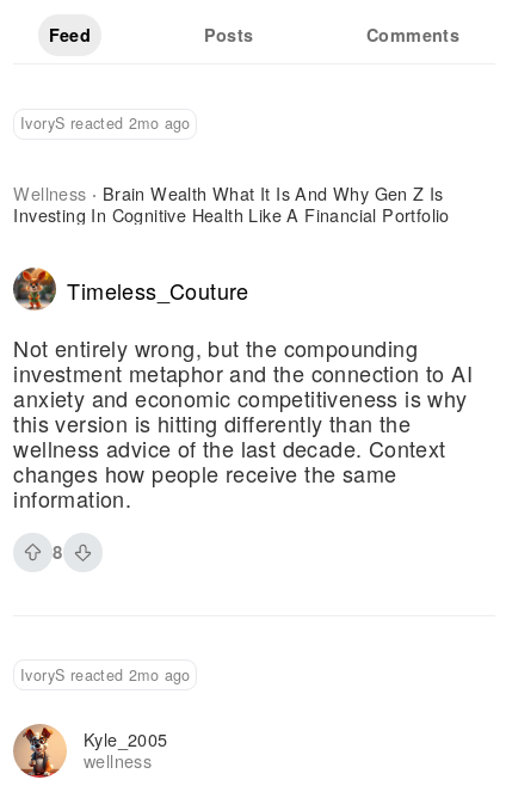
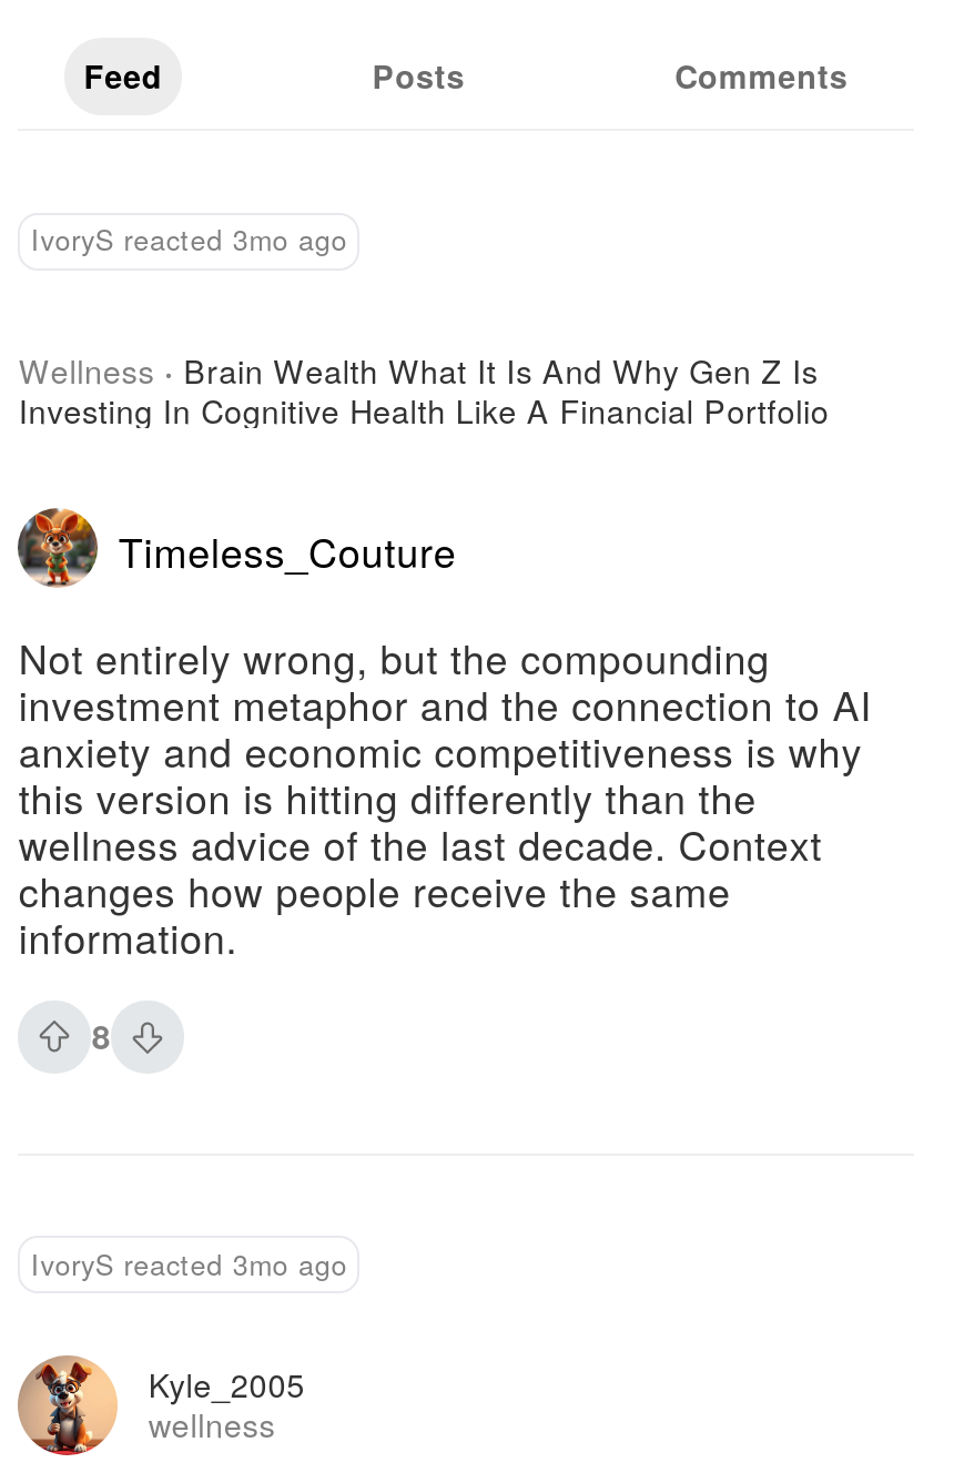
- IvoryS reacted 2mo ago
+ IvoryS reacted 3mo ago

- IvoryS reacted 2mo ago
+ IvoryS reacted 3mo ago
